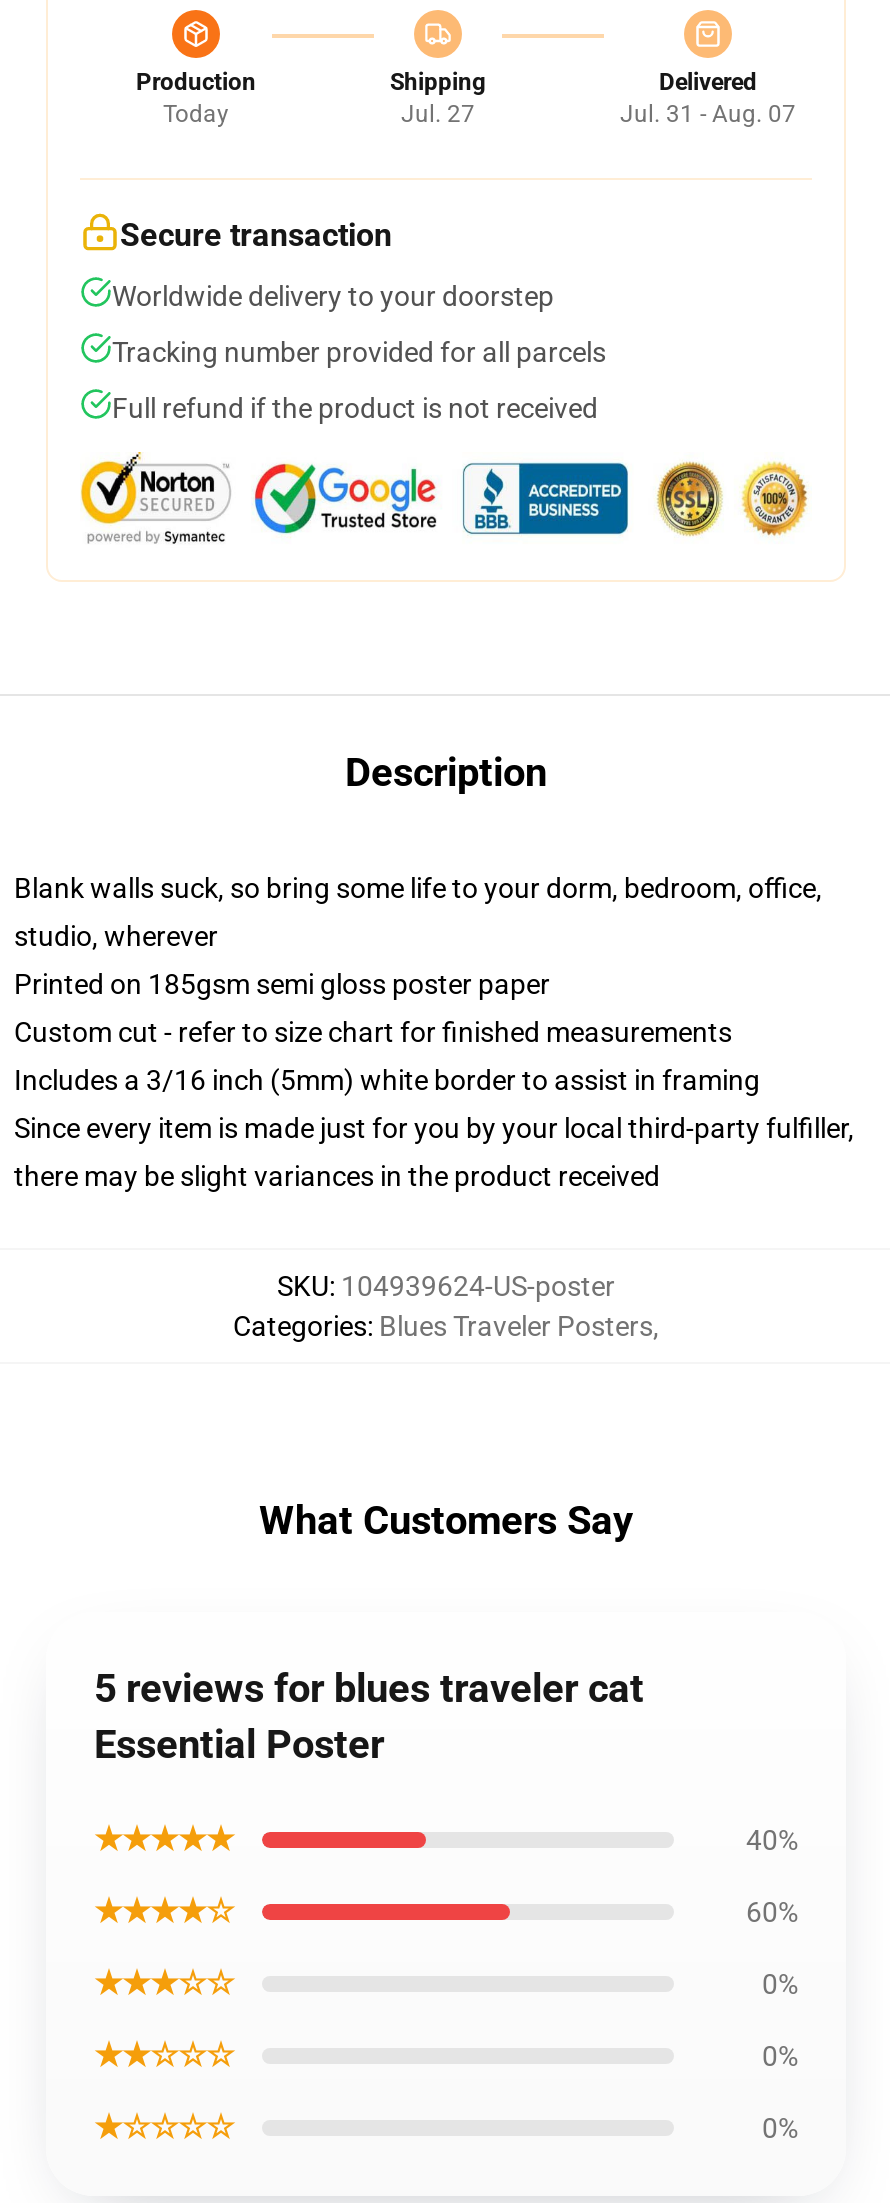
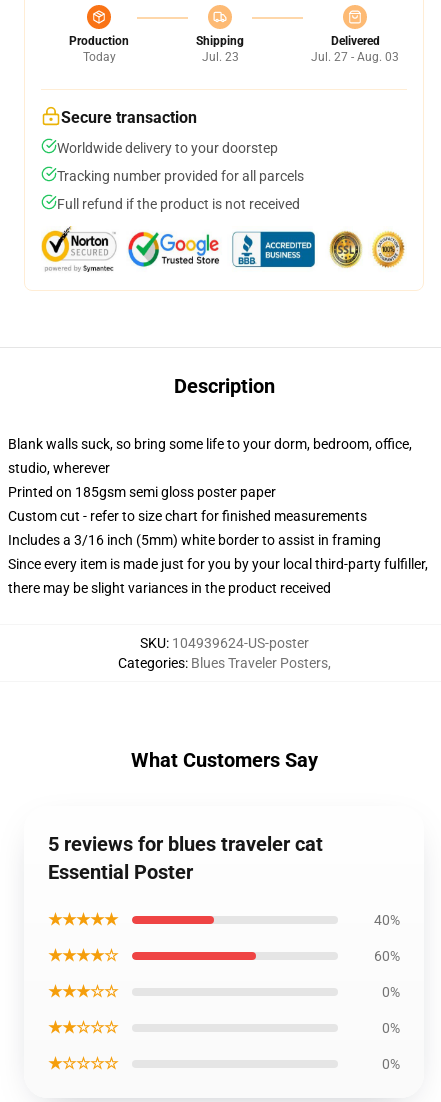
- Jul. 27
+ Jul. 23

- Jul. 31 - Aug. 07
+ Jul. 27 - Aug. 03
